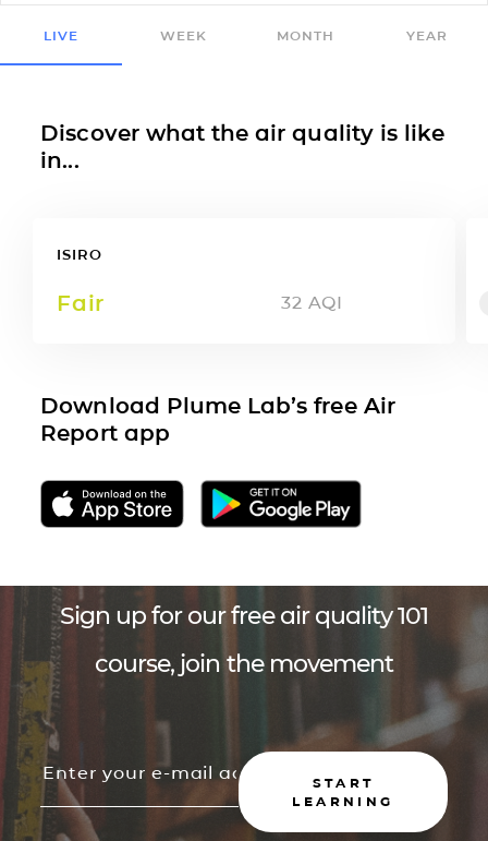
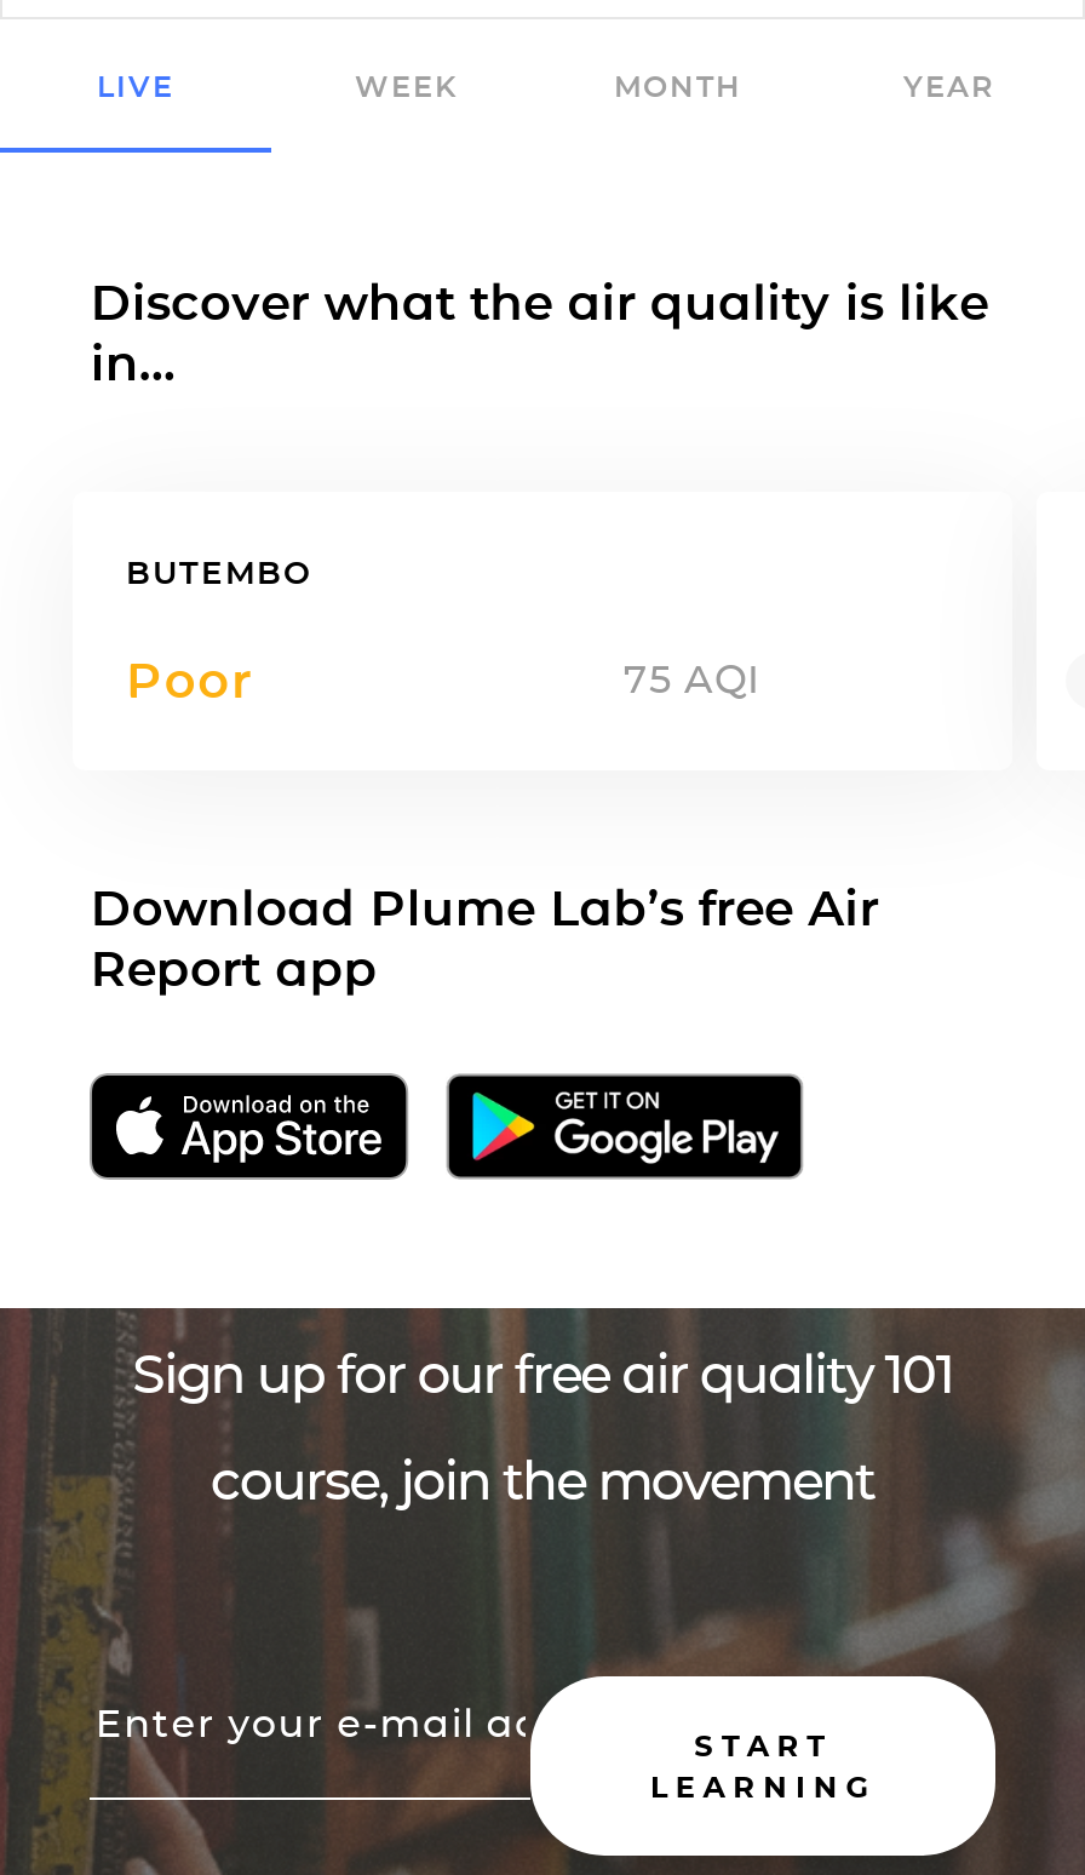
- ISIRO
+ BUTEMBO

- Fair
- 32 AQI
+ Poor
+ 75 AQI
